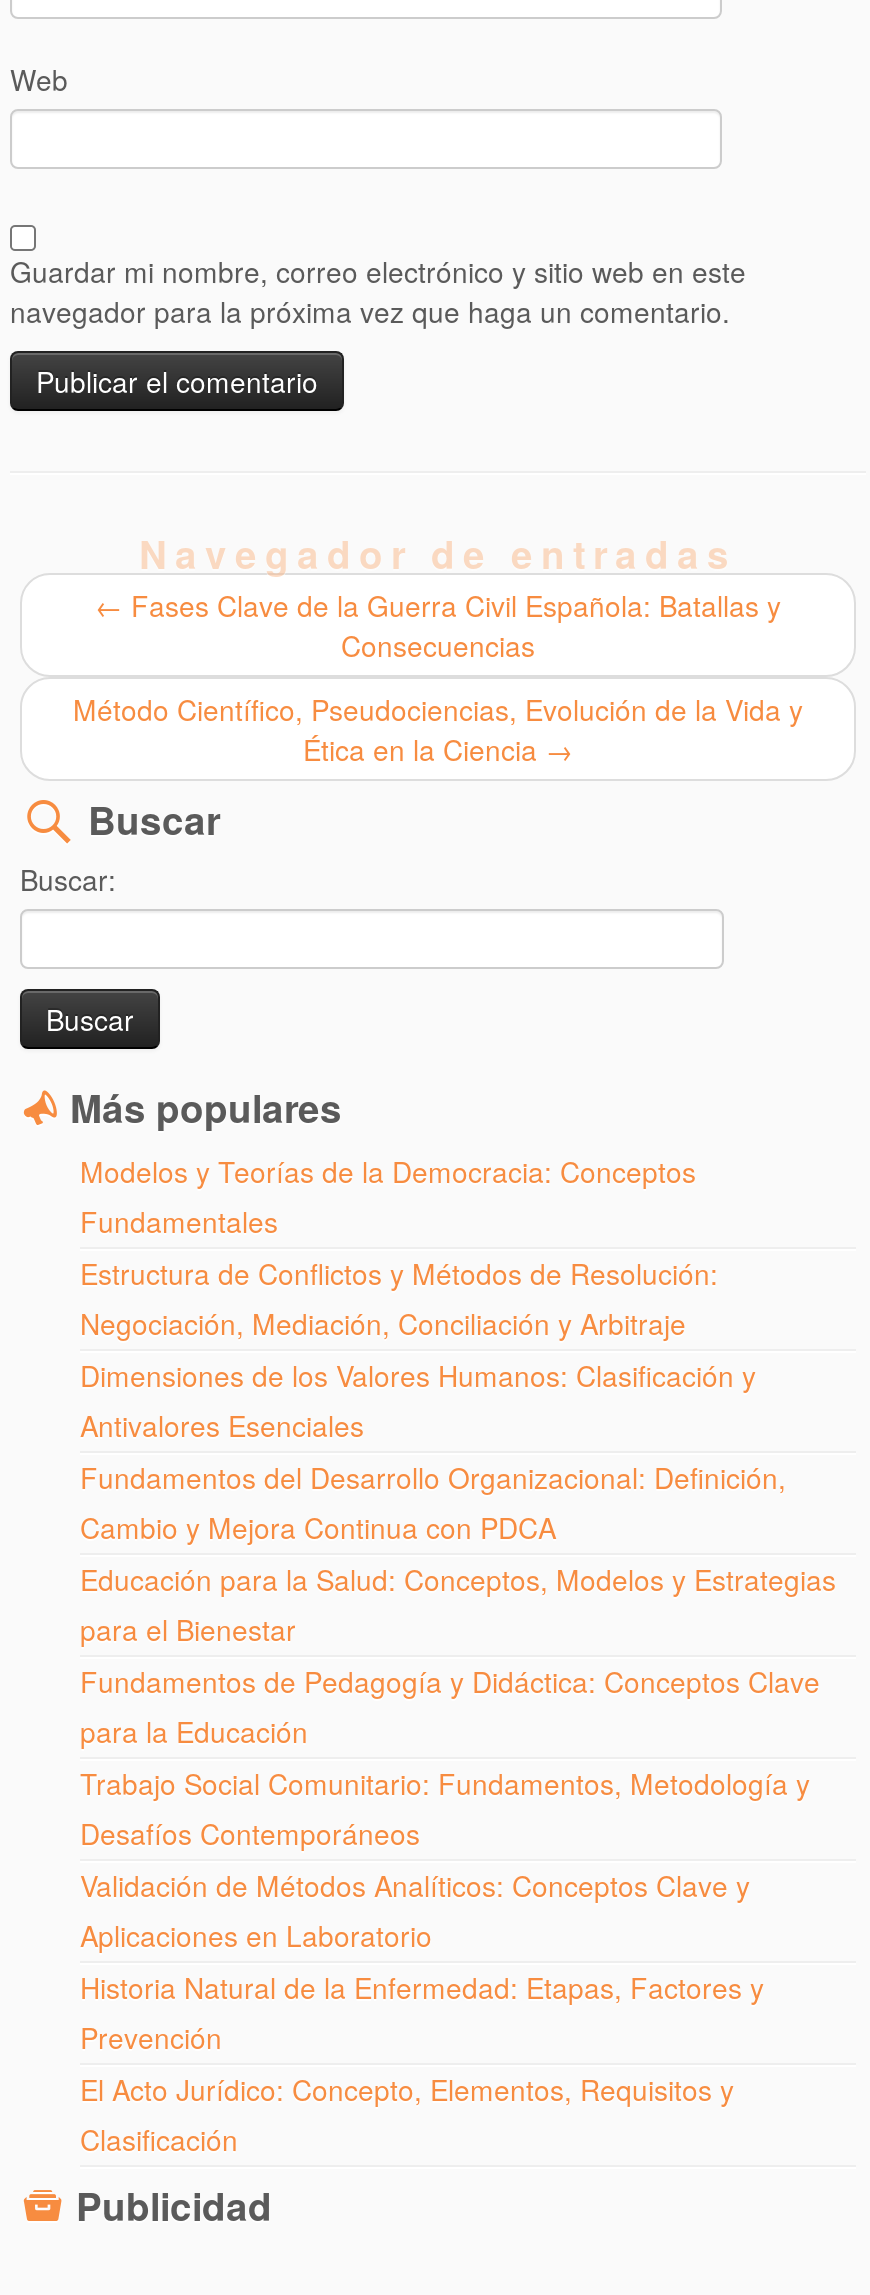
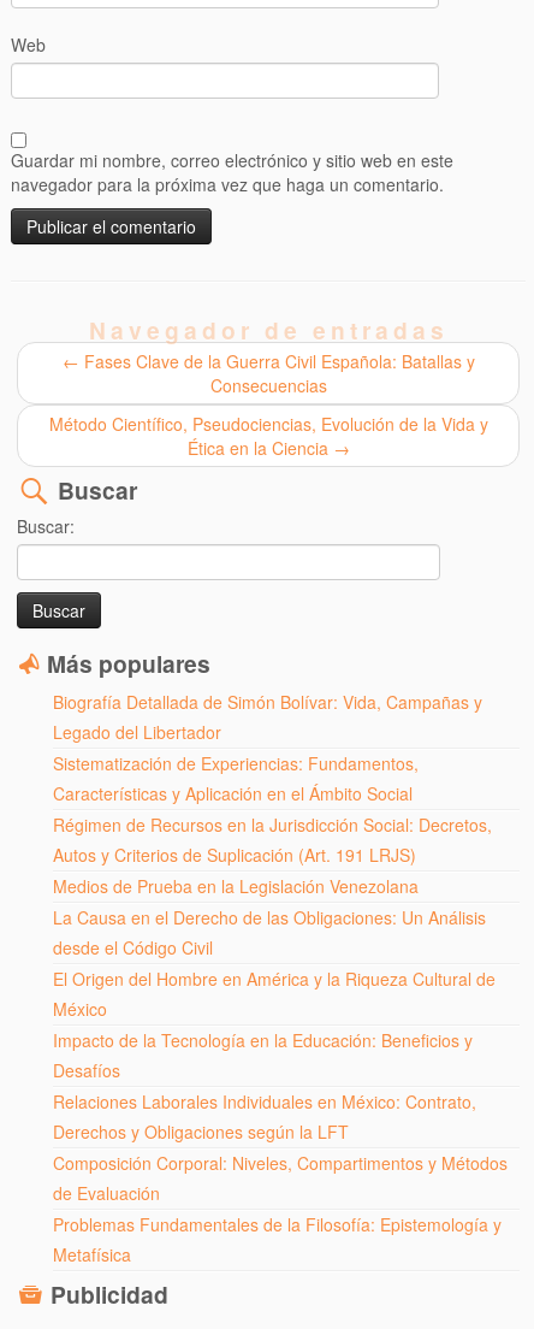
- Modelos y Teorías de la Democracia: Conceptos
- Fundamentales
- Estructura de Conflictos y Métodos de Resolución:
- Negociación, Mediación, Conciliación y Arbitraje
- Dimensiones de los Valores Humanos: Clasificación y
- Antivalores Esenciales
- Fundamentos del Desarrollo Organizacional: Definición,
- Cambio y Mejora Continua con PDCA
- Educación para la Salud: Conceptos, Modelos y Estrategias
- para el Bienestar
- Fundamentos de Pedagogía y Didáctica: Conceptos Clave
- para la Educación
- Trabajo Social Comunitario: Fundamentos, Metodología y
- Desafíos Contemporáneos
- Validación de Métodos Analíticos: Conceptos Clave y
- Aplicaciones en Laboratorio
- Historia Natural de la Enfermedad: Etapas, Factores y
- Prevención
- El Acto Jurídico: Concepto, Elementos, Requisitos y
- Clasificación
+ Biografía Detallada de Simón Bolívar: Vida, Campañas y
+ Legado del Libertador
+ Sistematización de Experiencias: Fundamentos,
+ Características y Aplicación en el Ámbito Social
+ Régimen de Recursos en la Jurisdicción Social: Decretos,
+ Autos y Criterios de Suplicación (Art. 191 LRJS)
+ Medios de Prueba en la Legislación Venezolana
+ La Causa en el Derecho de las Obligaciones: Un Análisis
+ desde el Código Civil
+ El Origen del Hombre en América y la Riqueza Cultural de
+ México
+ Impacto de la Tecnología en la Educación: Beneficios y
+ Desafíos
+ Relaciones Laborales Individuales en México: Contrato,
+ Derechos y Obligaciones según la LFT
+ Composición Corporal: Niveles, Compartimentos y Métodos
+ de Evaluación
+ Problemas Fundamentales de la Filosofía: Epistemología y
+ Metafísica
